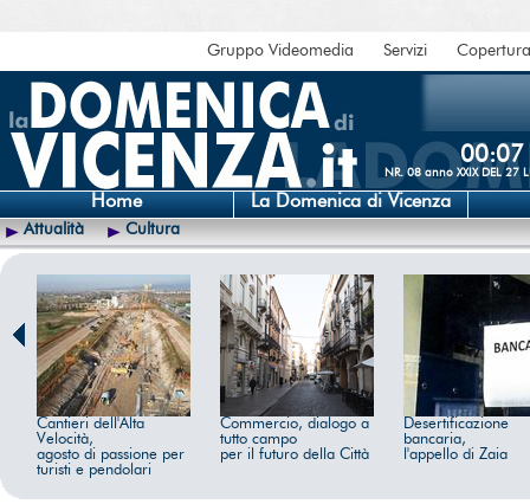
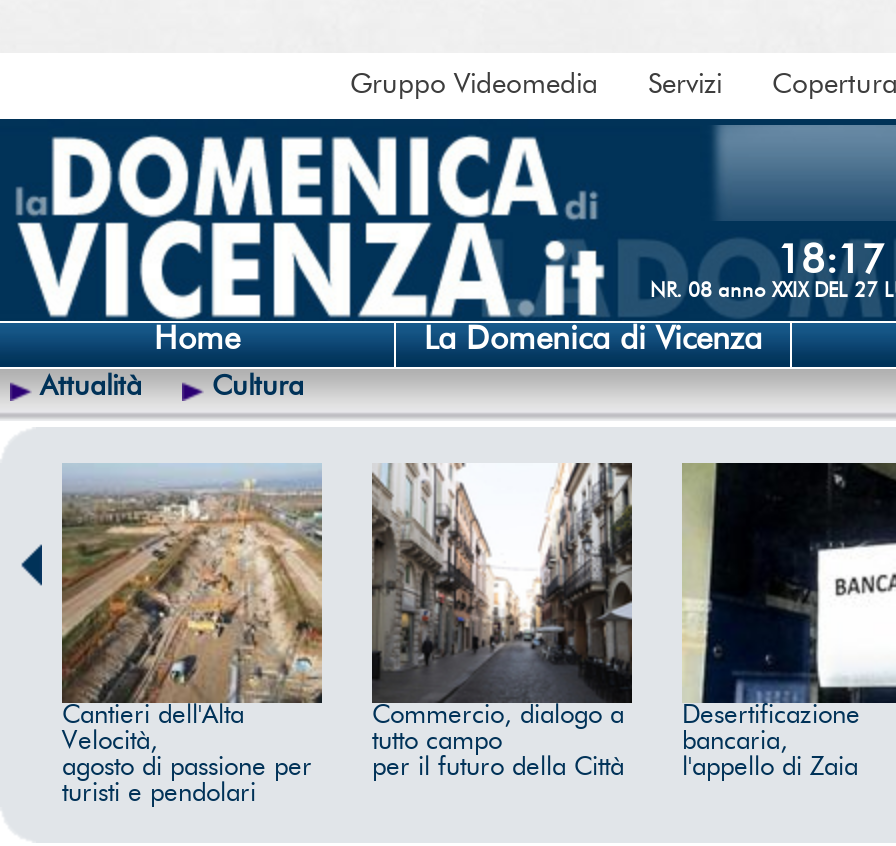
- 00:07
+ 18:17
